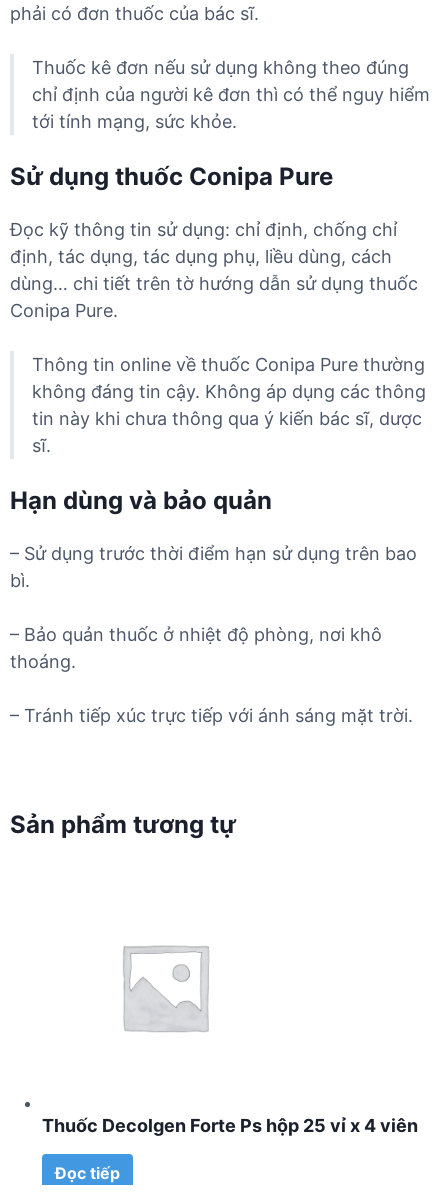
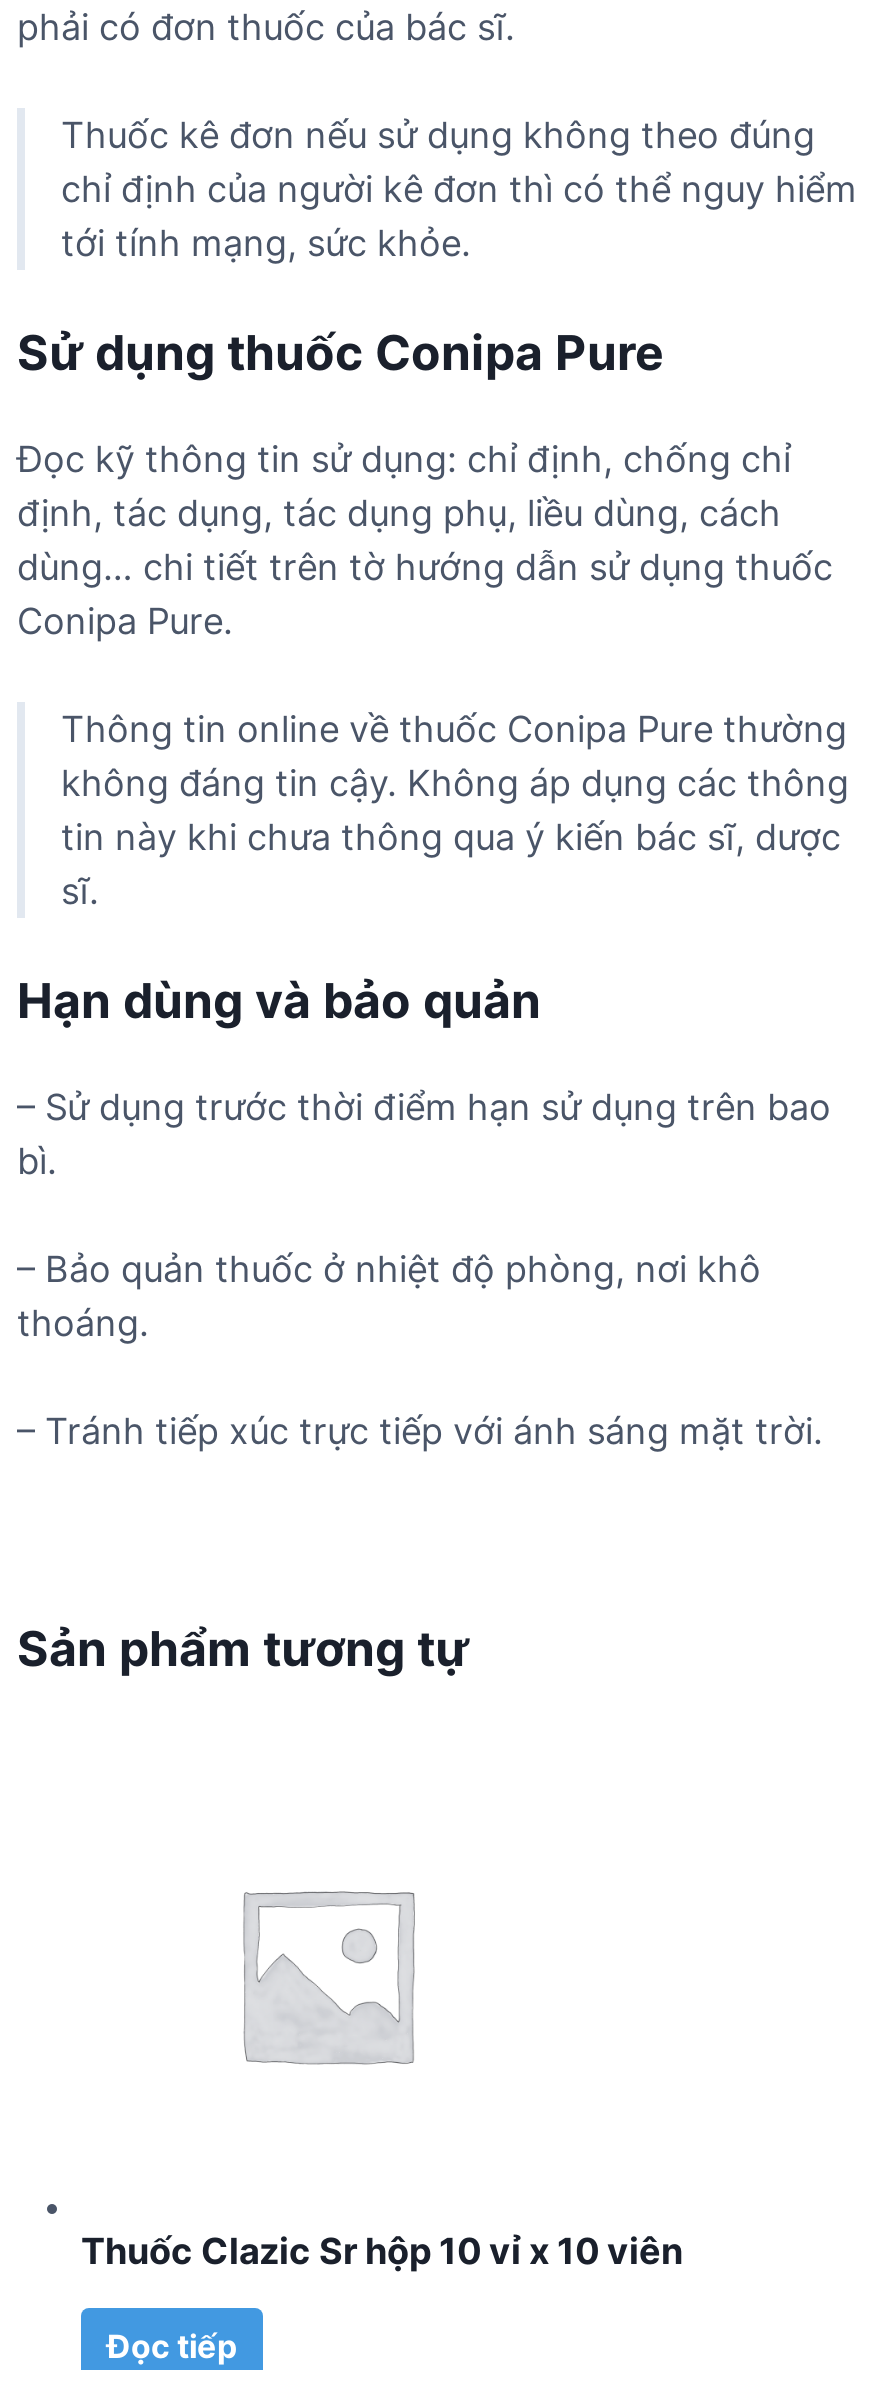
- Thuốc Decolgen Forte Ps hộp 25 vỉ x 4 viên
+ Thuốc Clazic Sr hộp 10 vỉ x 10 viên
